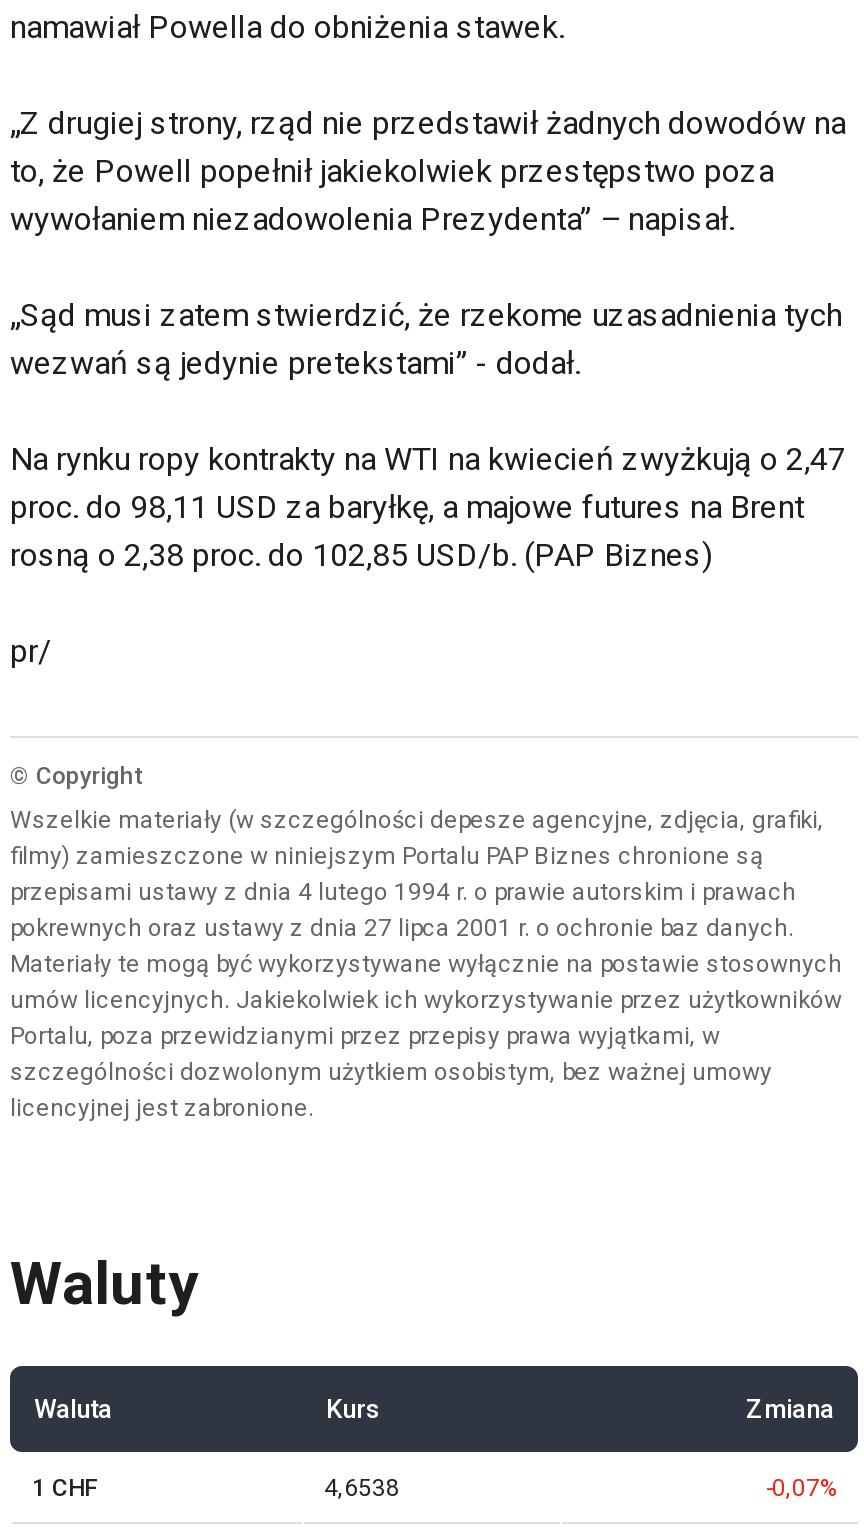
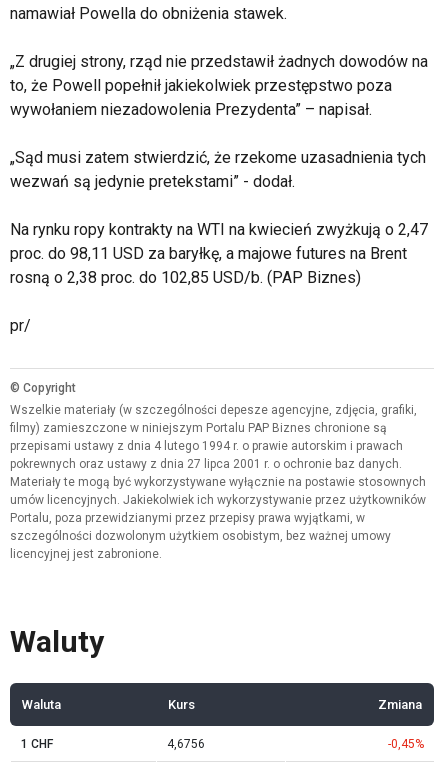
- 4,6538
+ 4,6756

- -0,07%
+ -0,45%
